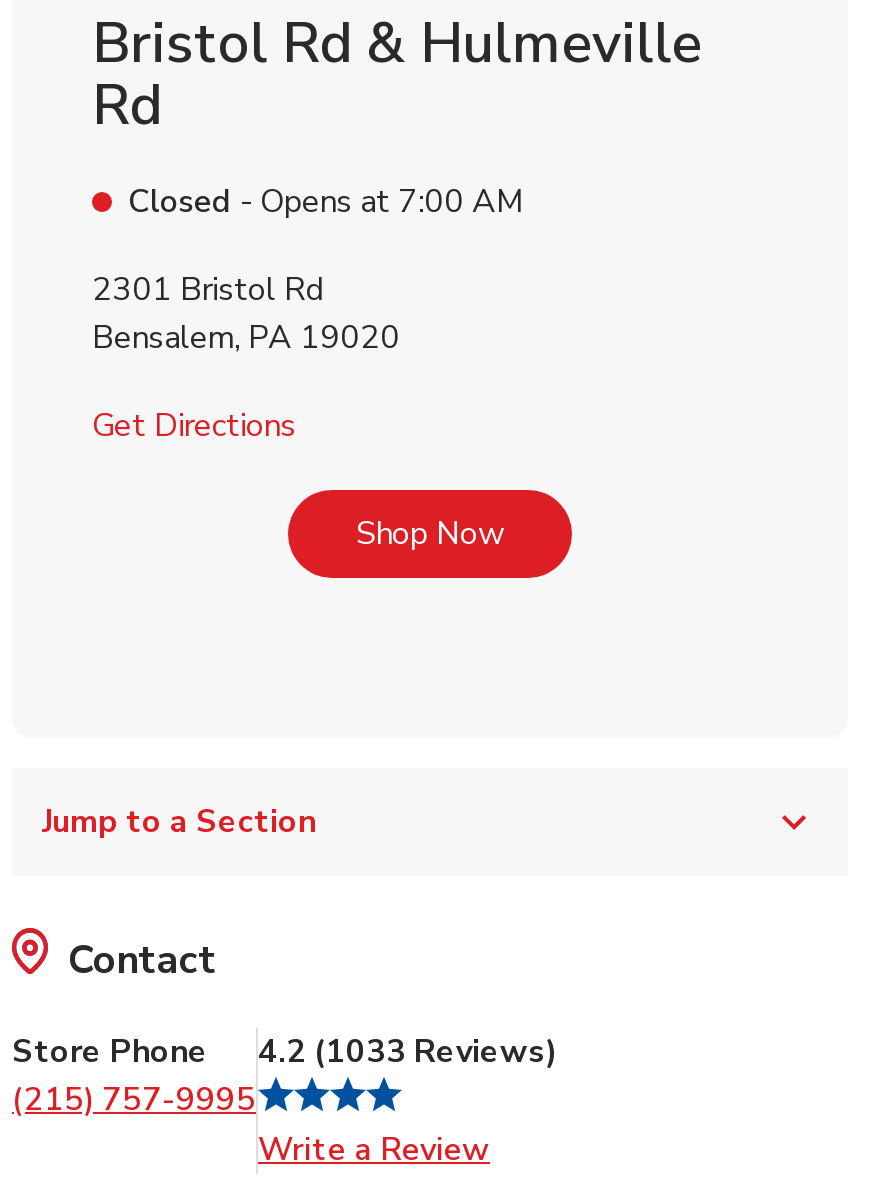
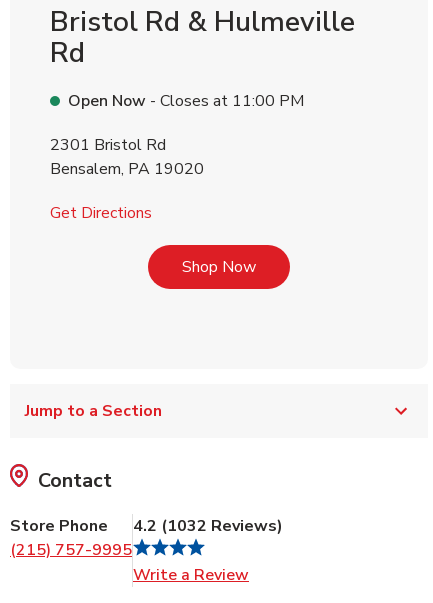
- Closed - Opens at 7:00 AM
+ Open Now - Closes at 11:00 PM

- Store Phone 4.2 (1033 Reviews)
+ Store Phone 4.2 (1032 Reviews)
